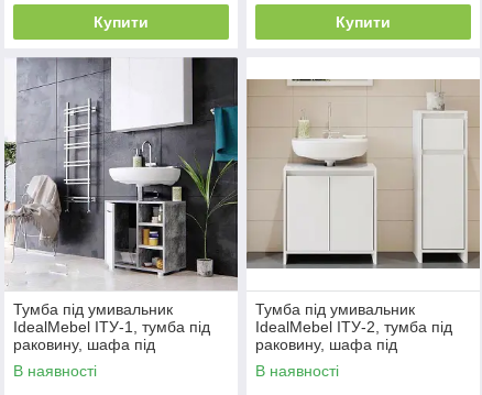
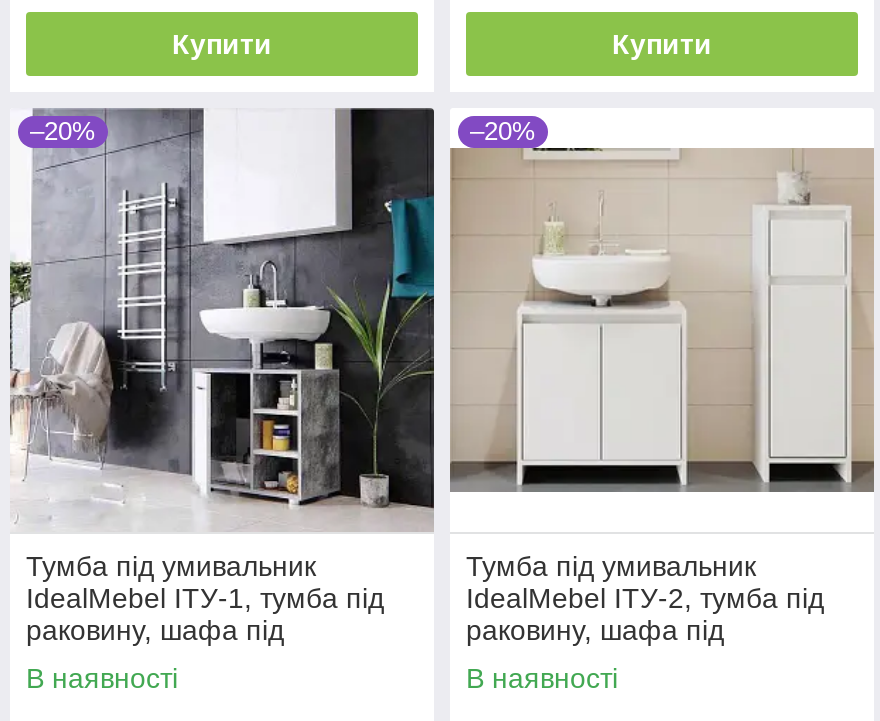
+ –20%

+ –20%
